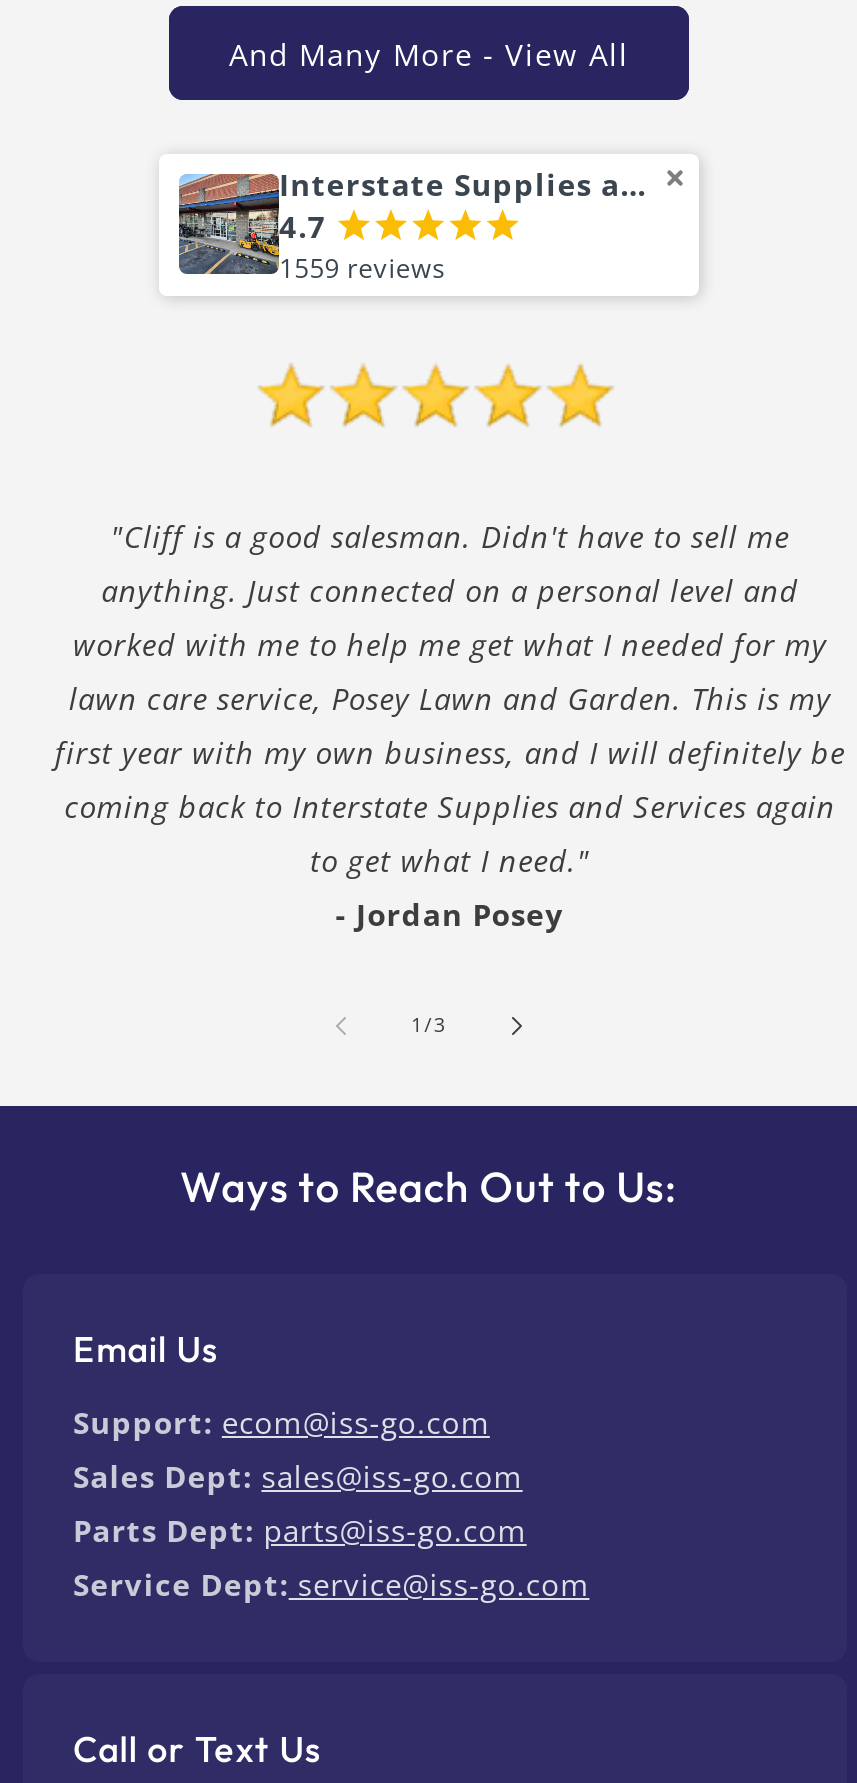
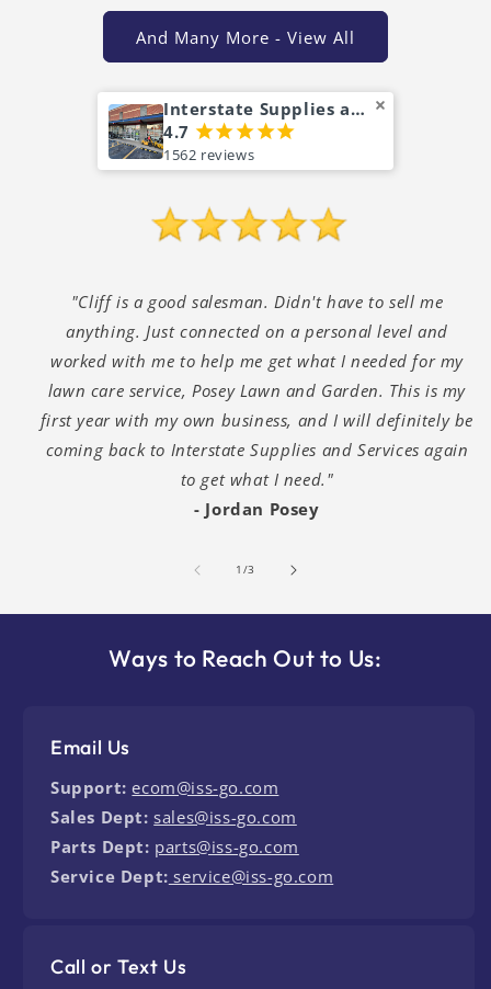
- 1559 reviews
+ 1562 reviews
